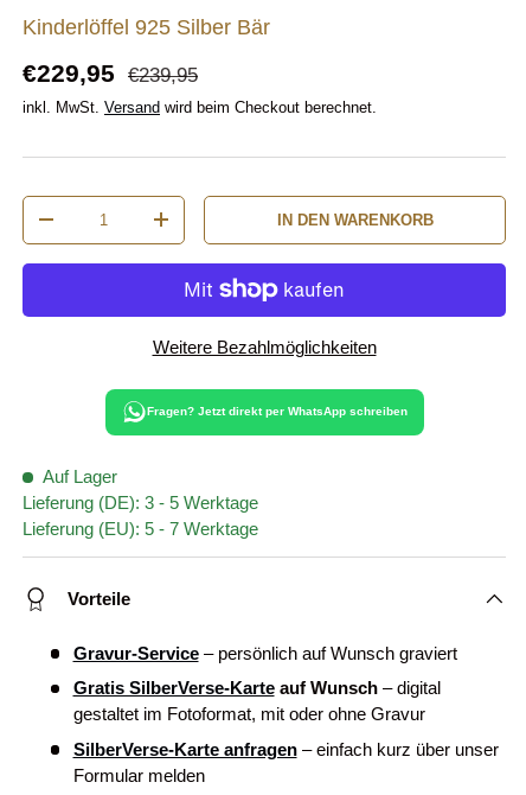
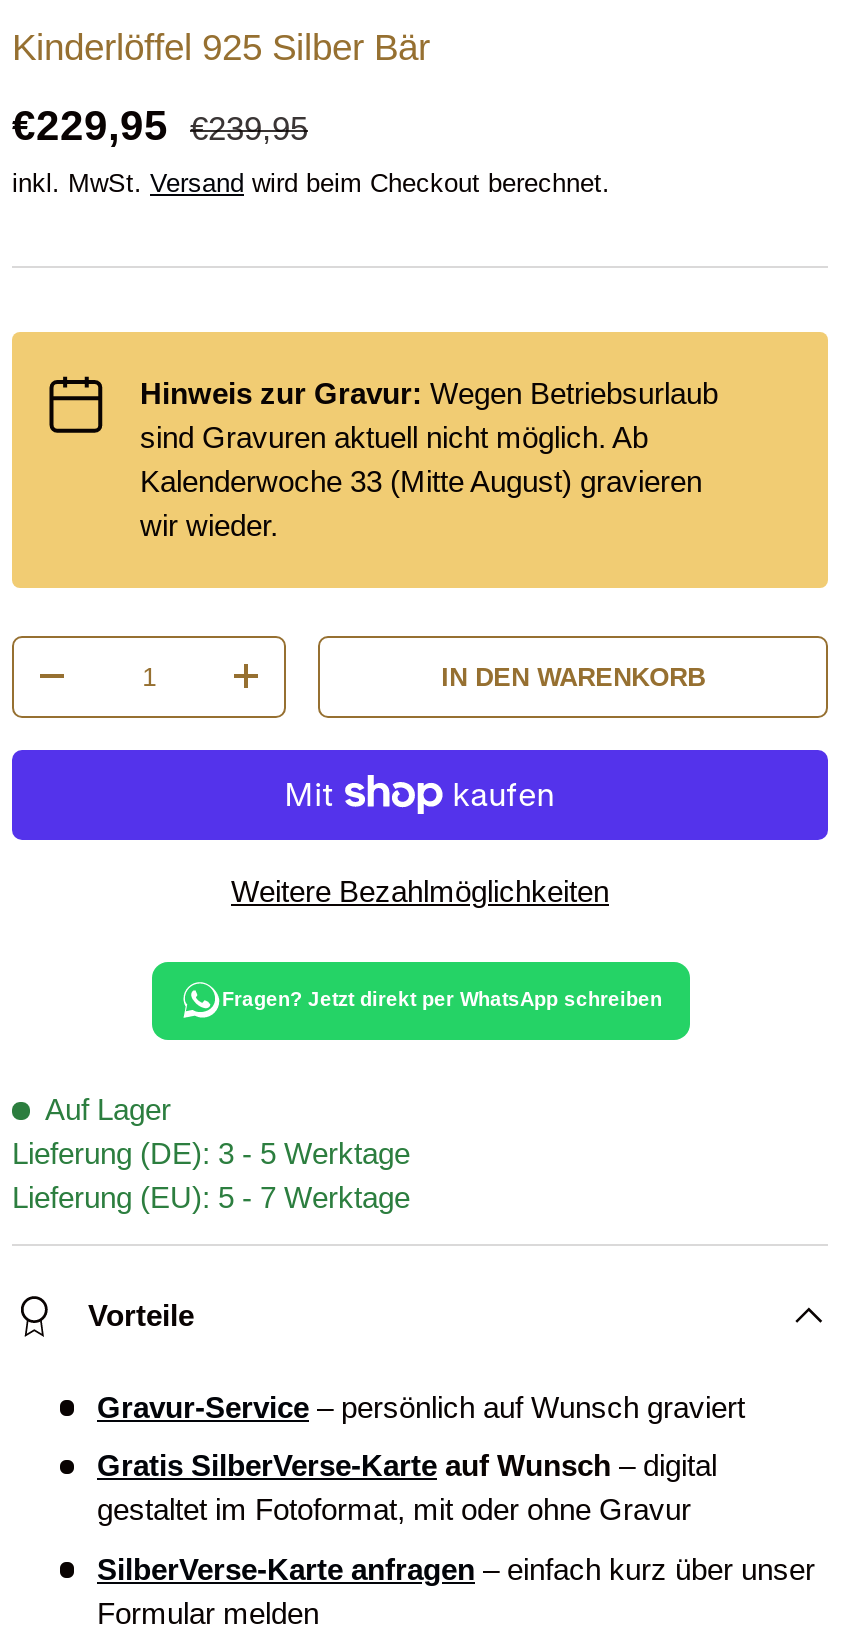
+ [image]
+ Hinweis zur Gravur: Wegen Betriebsurlaub
+ sind Gravuren aktuell nicht möglich. Ab
+ Kalenderwoche 33 (Mitte August) gravieren
+ wir wieder.
